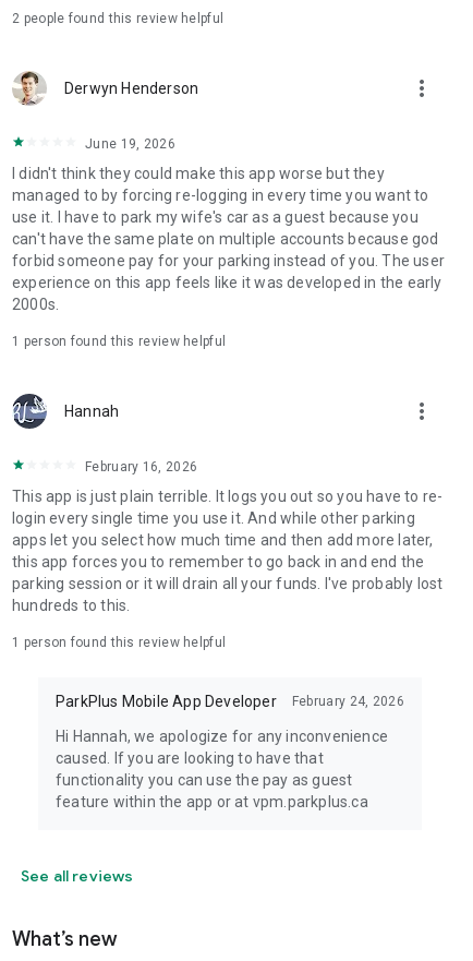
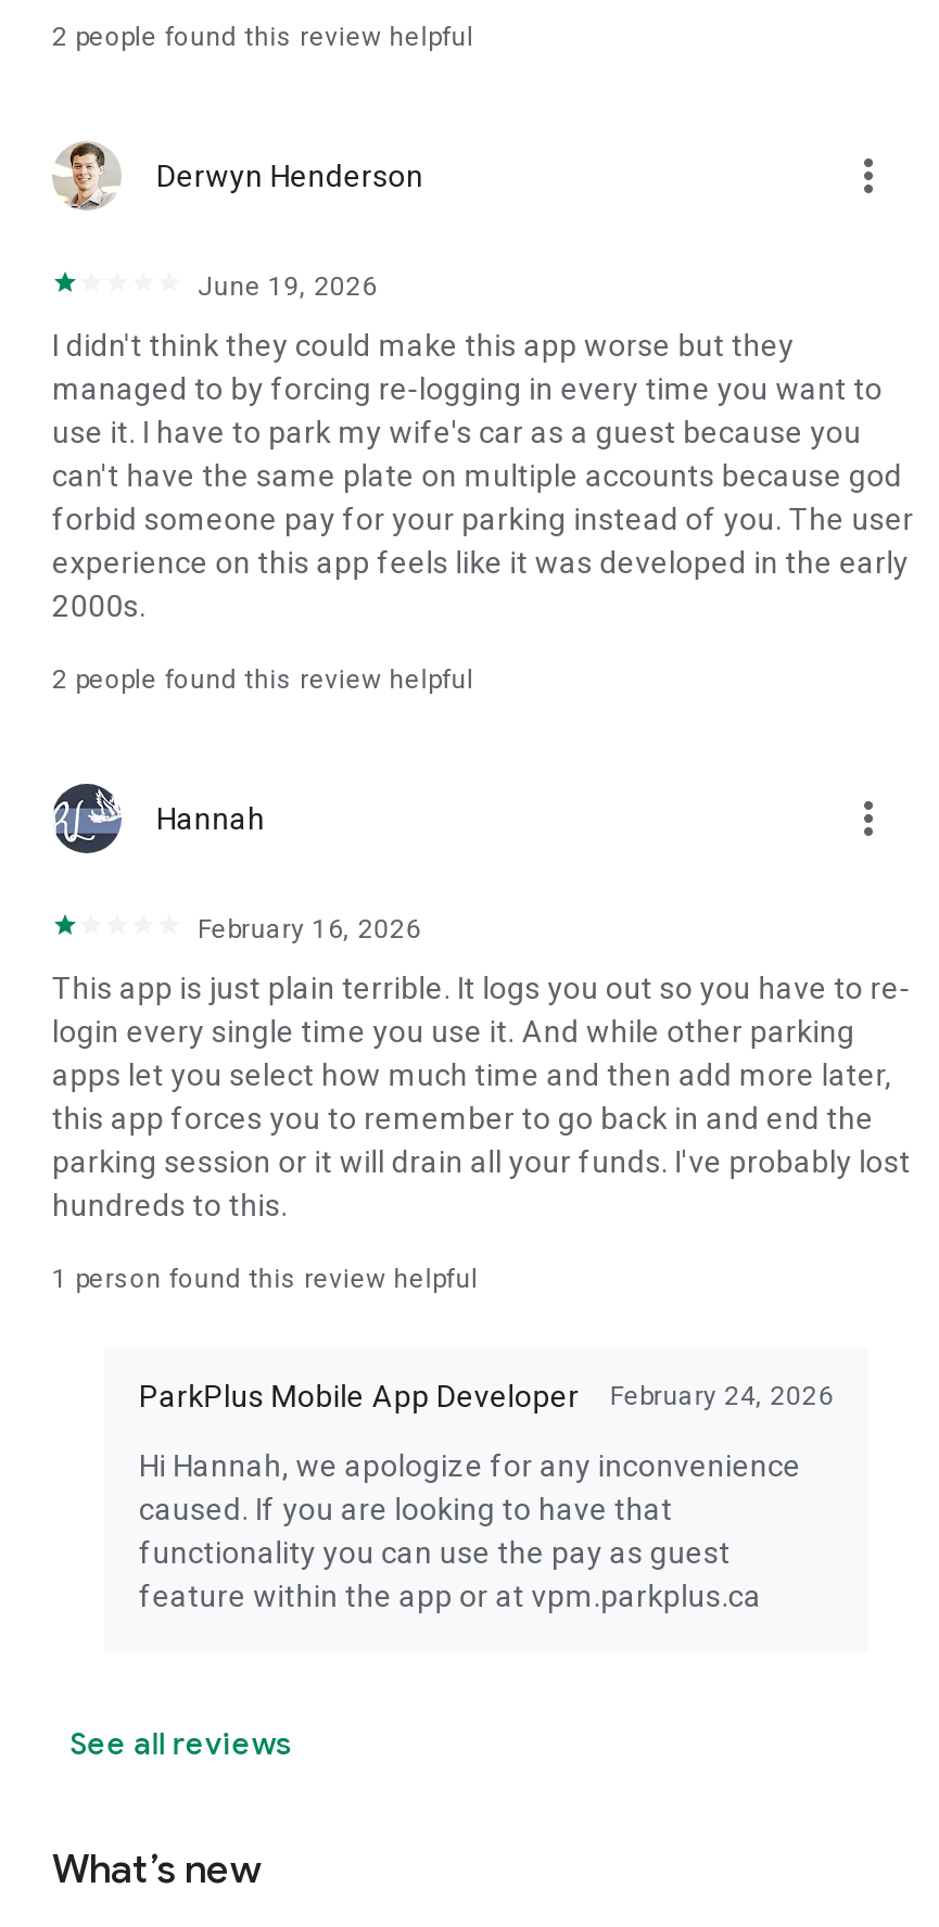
- 1 person found this review helpful
+ 2 people found this review helpful
